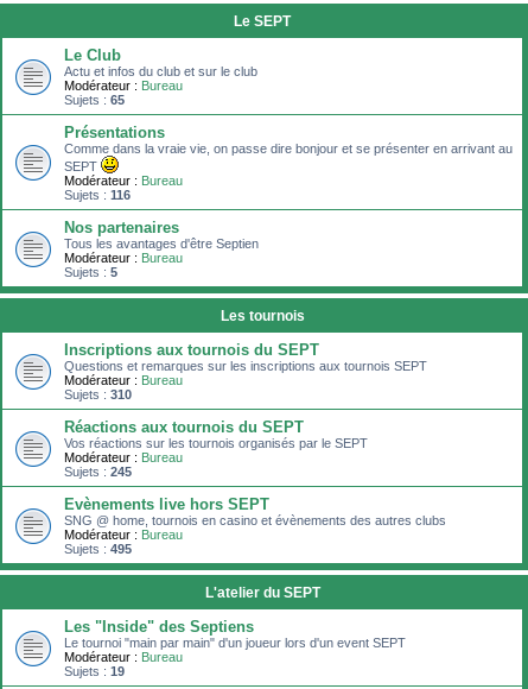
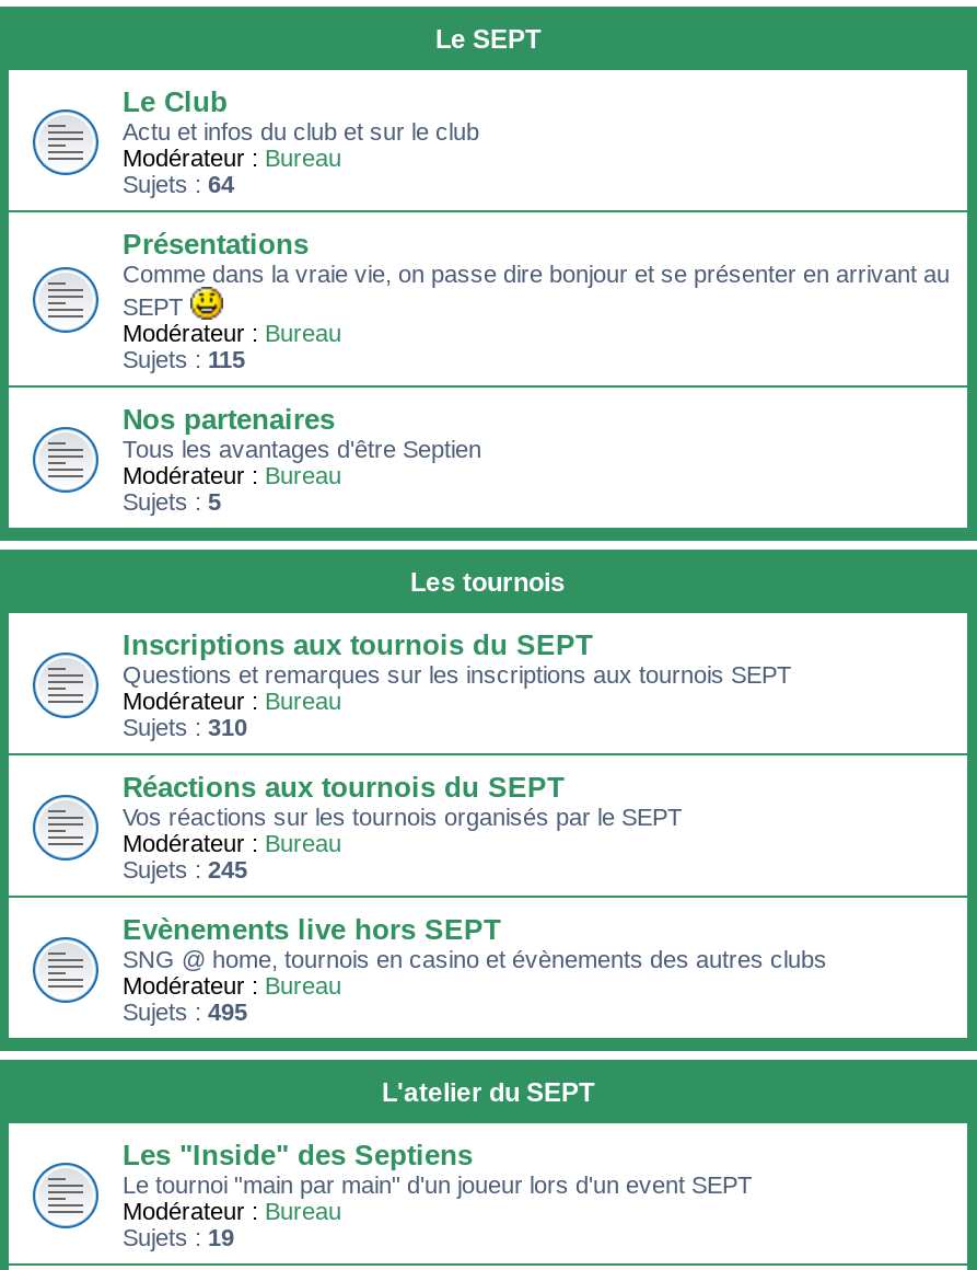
- Sujets : 65
+ Sujets : 64

- Sujets : 116
+ Sujets : 115
